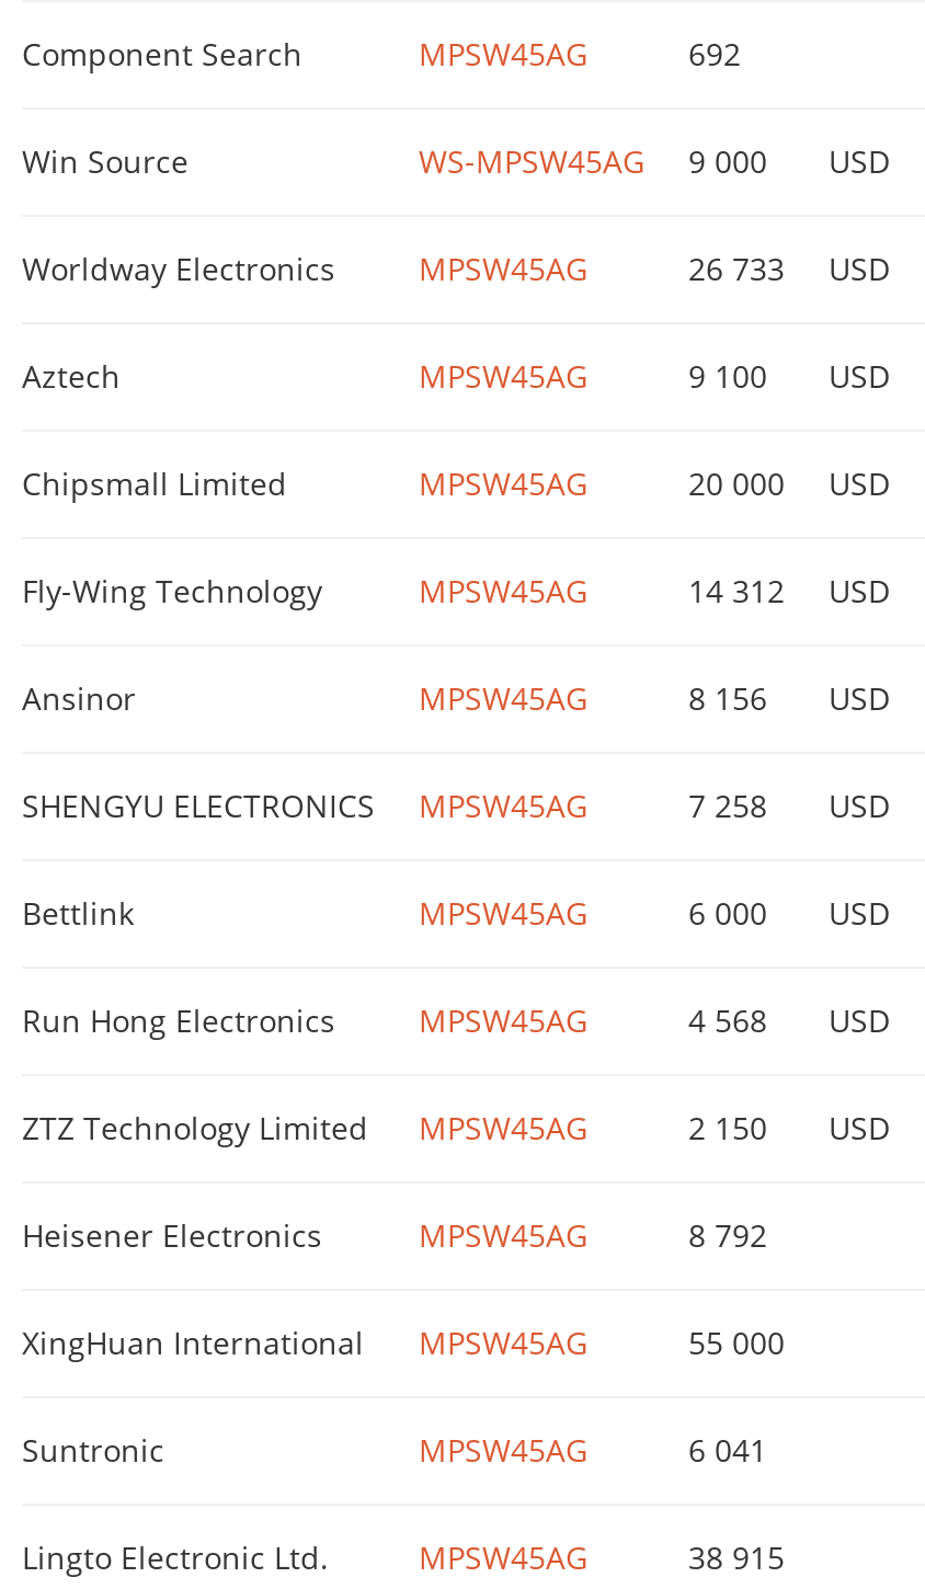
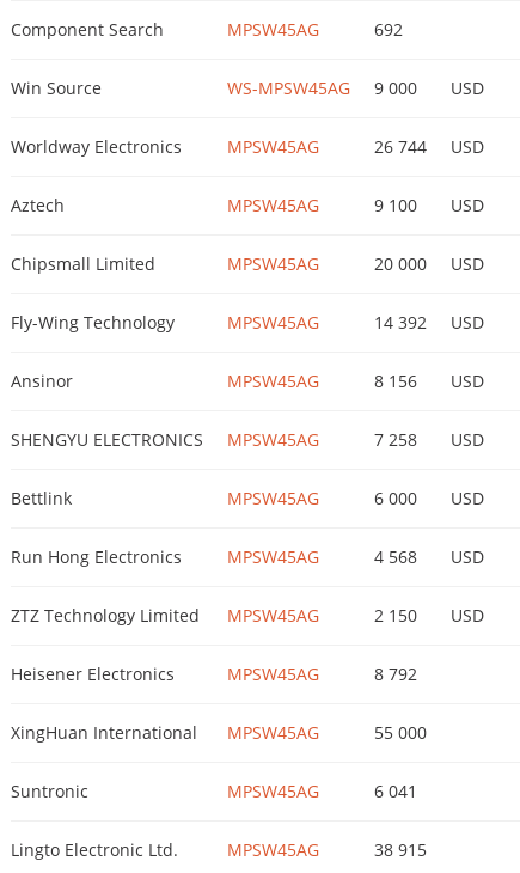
- 26 733 USD
+ 26 744 USD

- 14 312 USD
+ 14 392 USD
